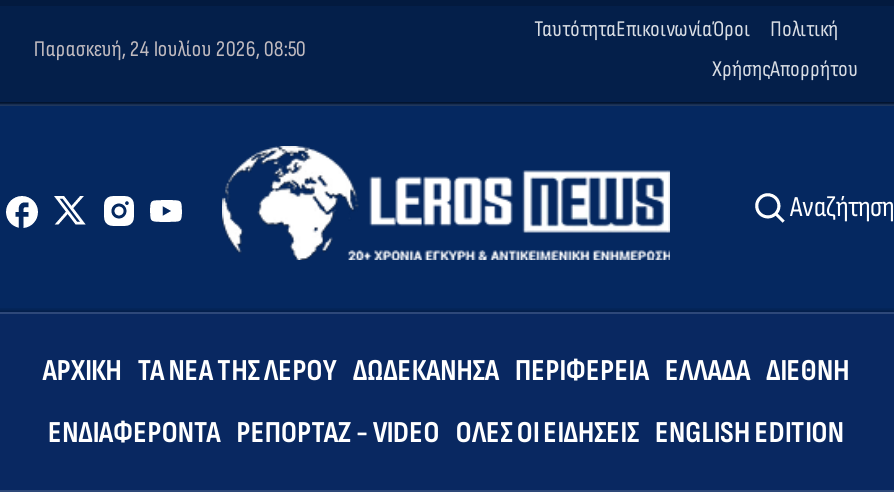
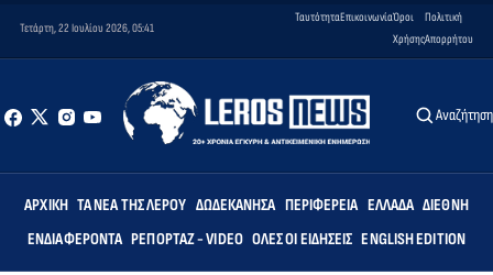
- Παρασκευή, 24 Ιουλίου 2026, 08:50
+ Τετάρτη, 22 Ιουλίου 2026, 05:41
